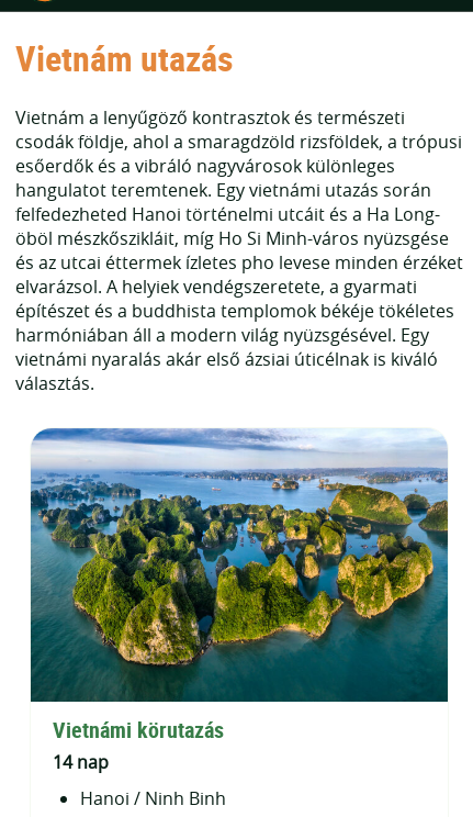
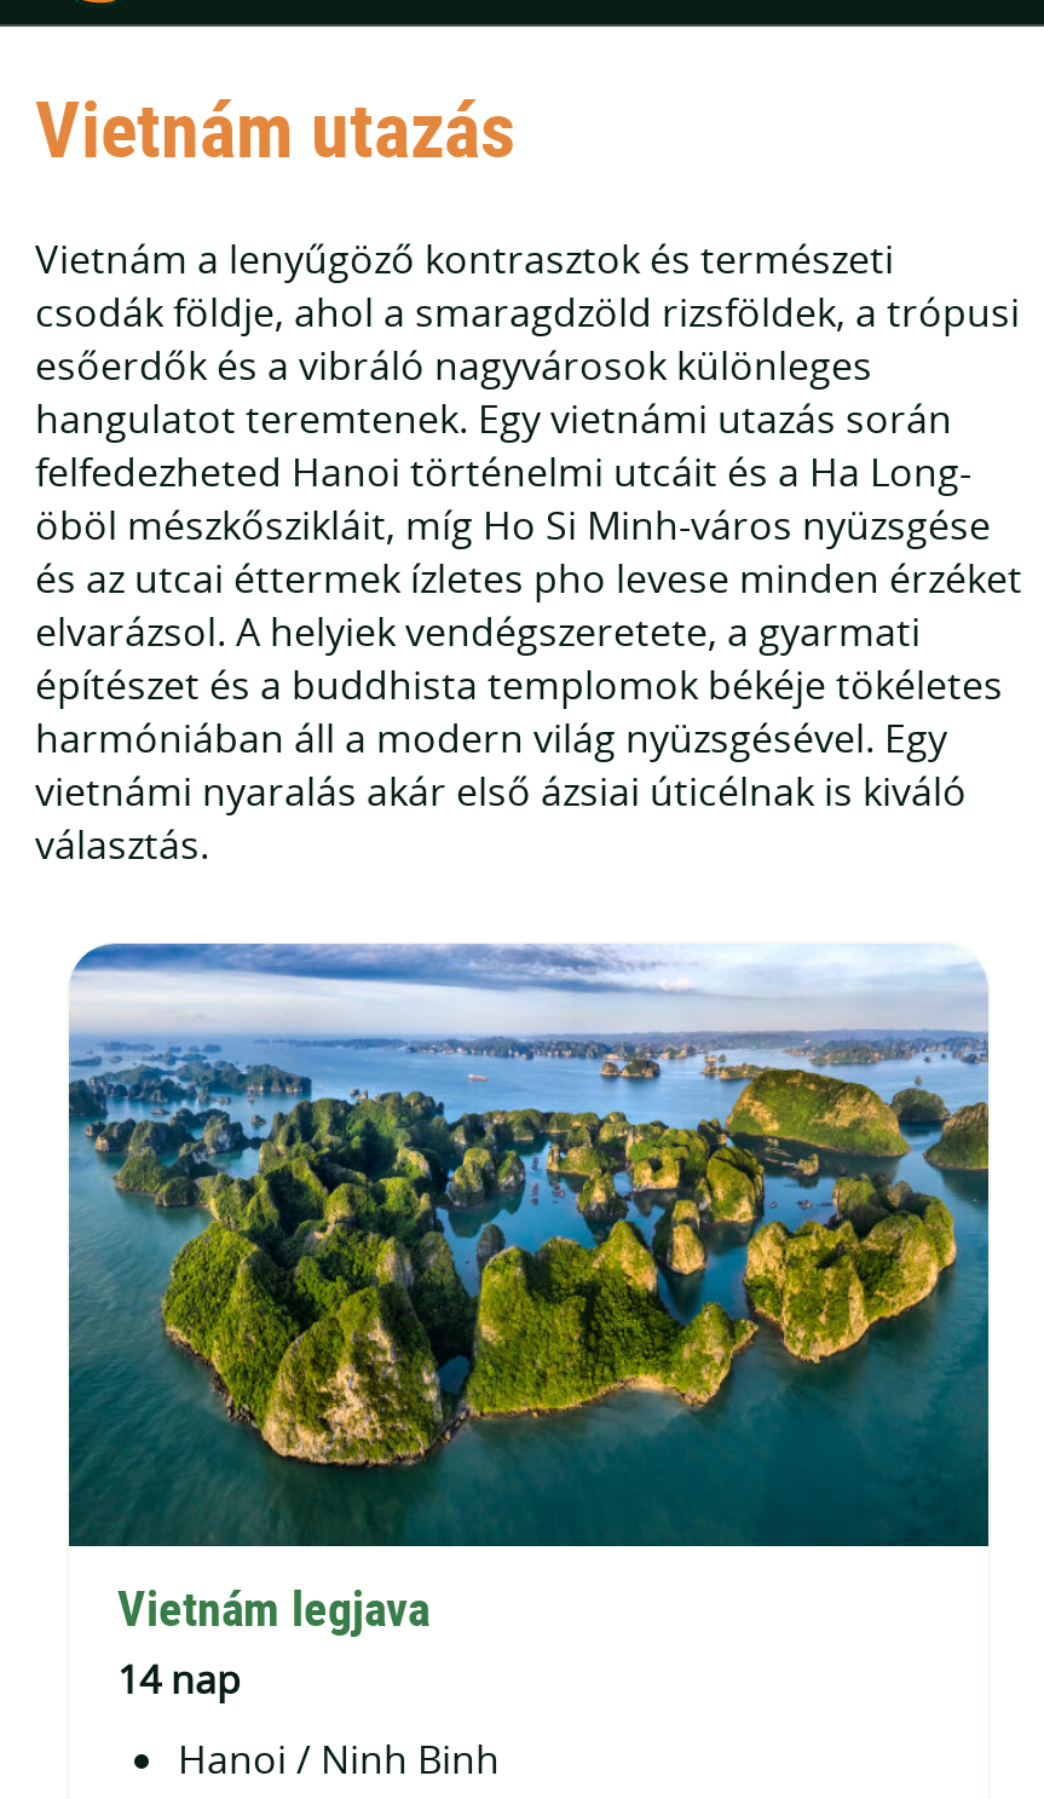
- Vietnámi körutazás
+ Vietnám legjava
